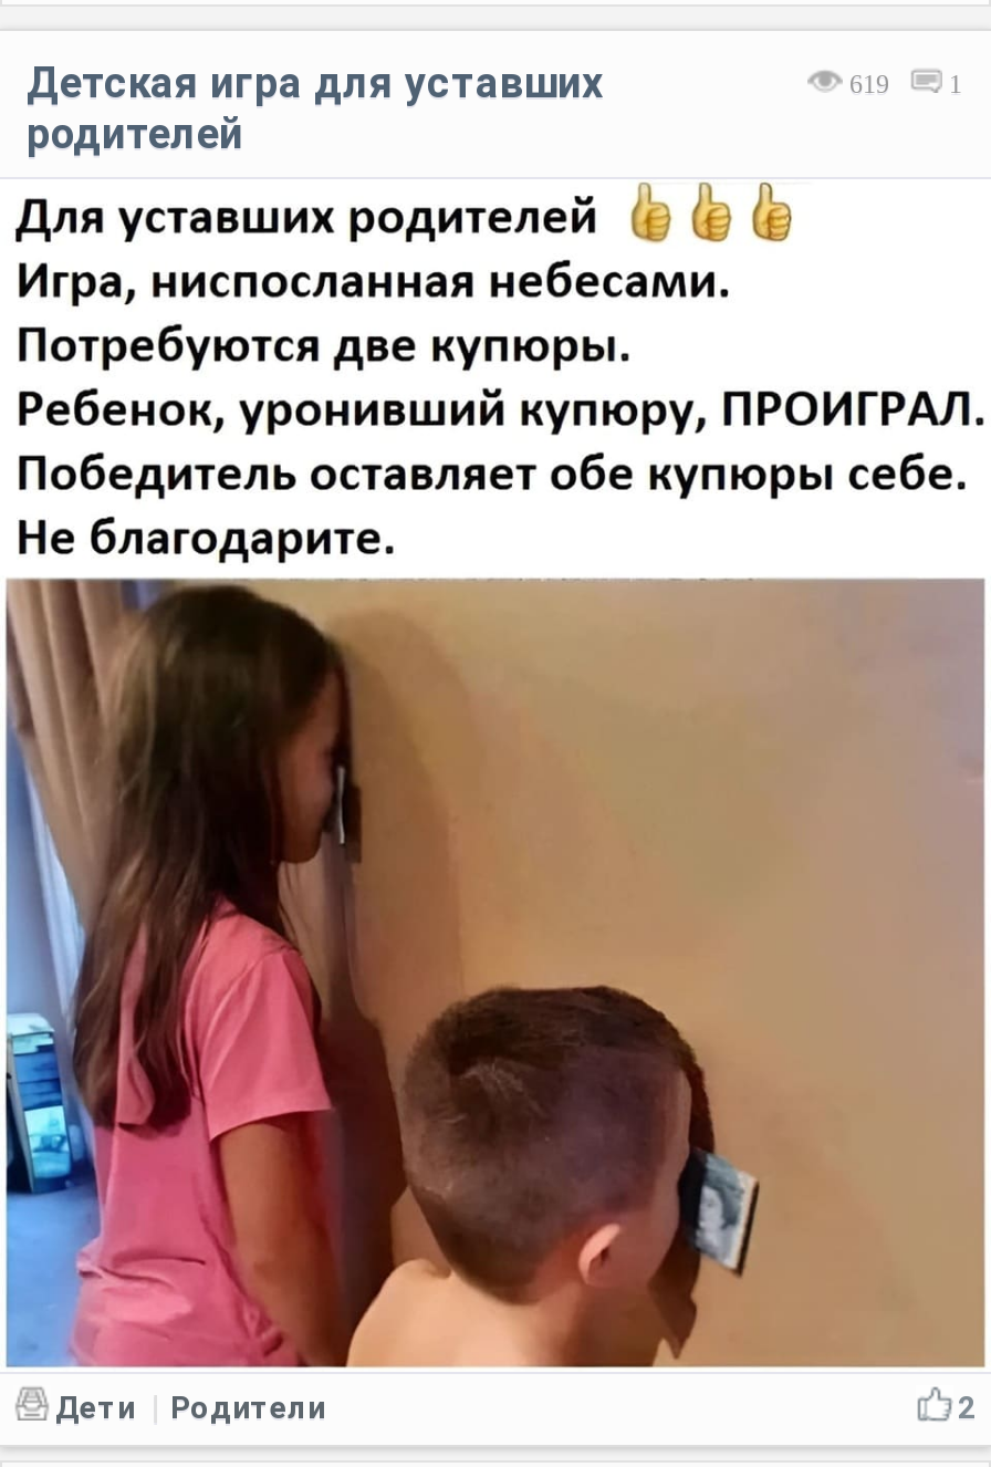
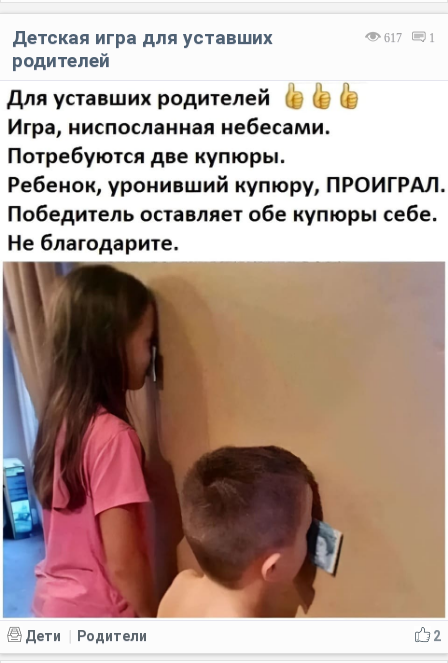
- 619 1
+ 617 1
